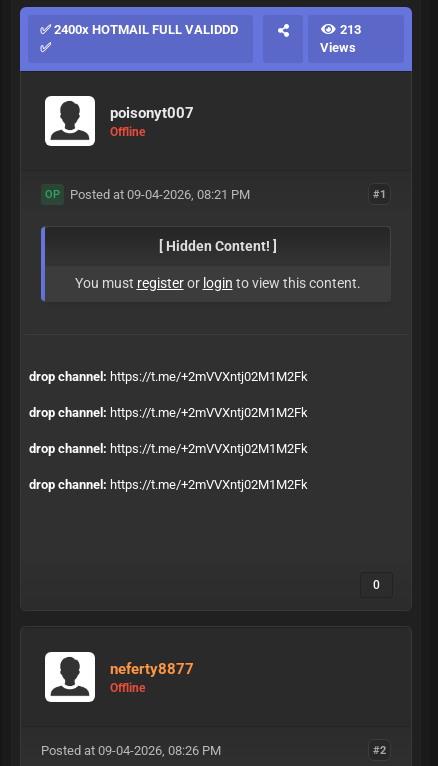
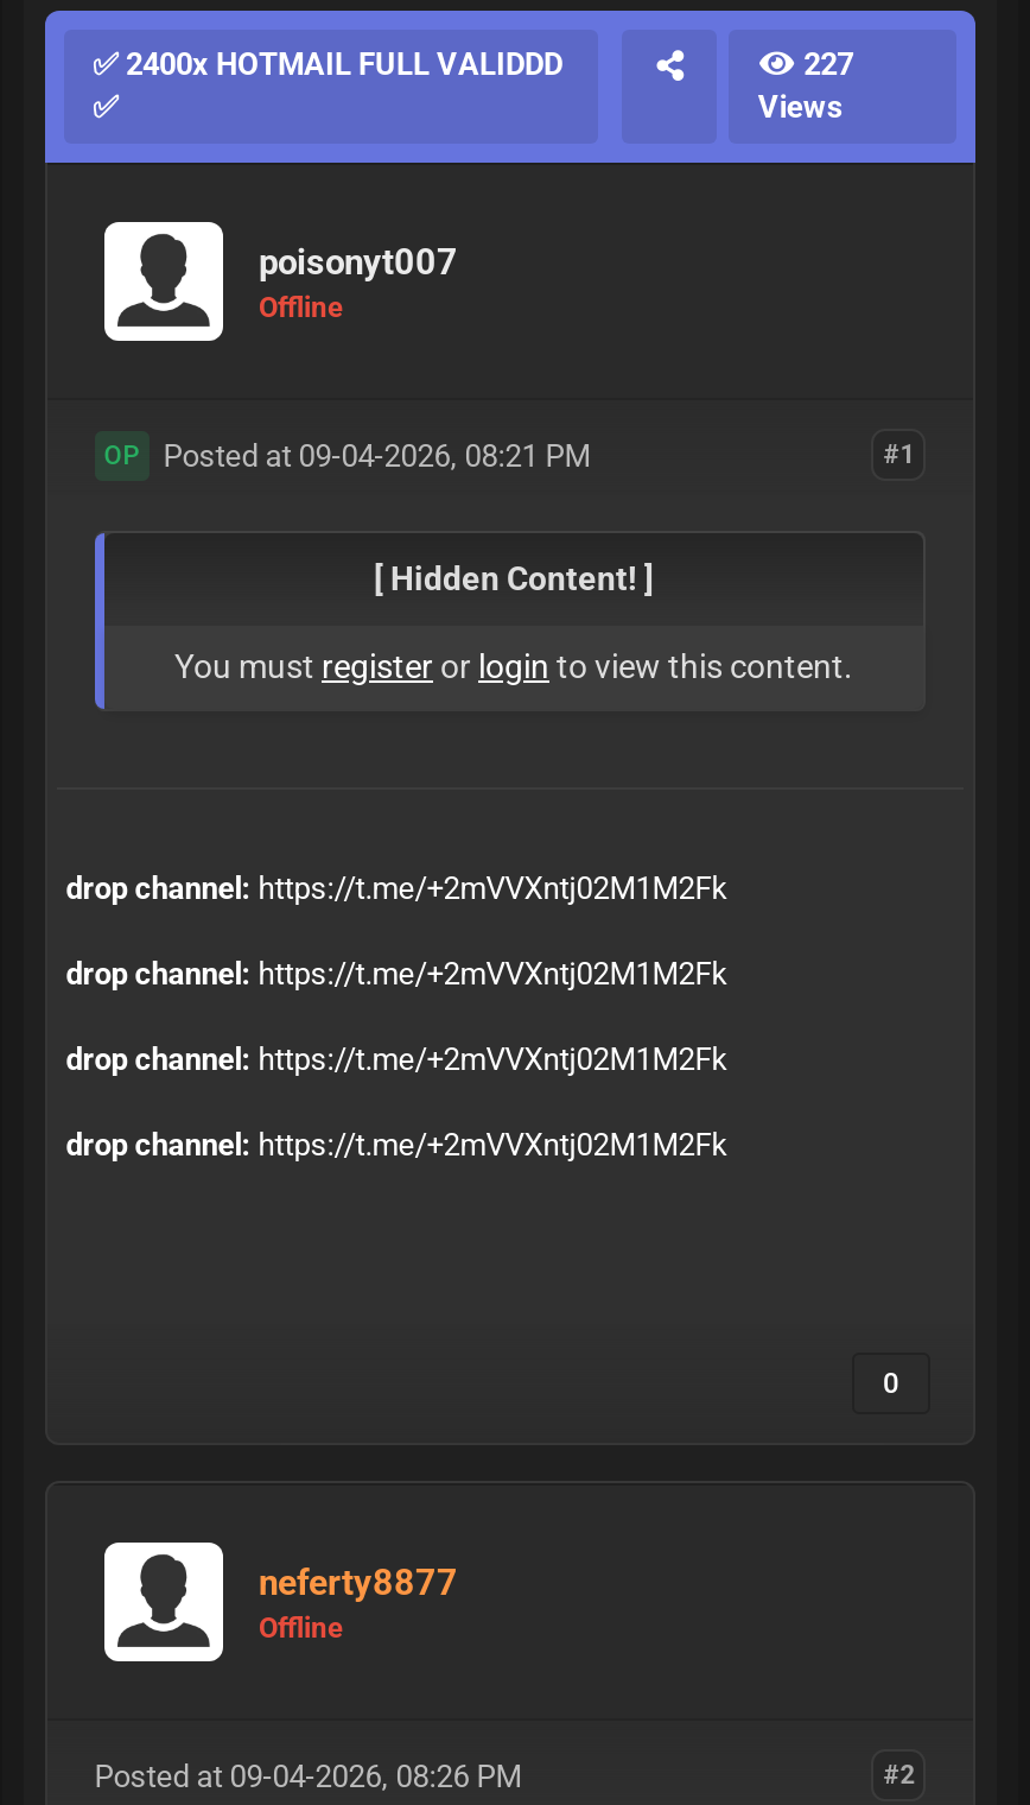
- 213
+ 227
